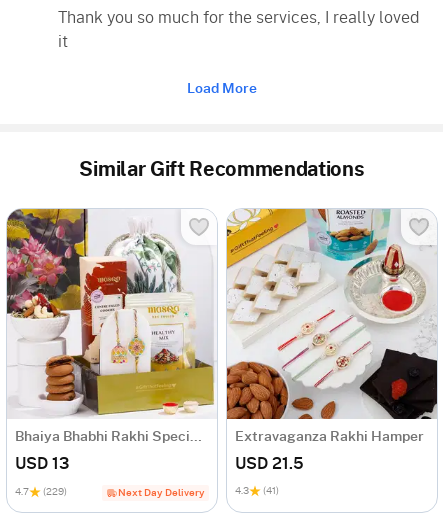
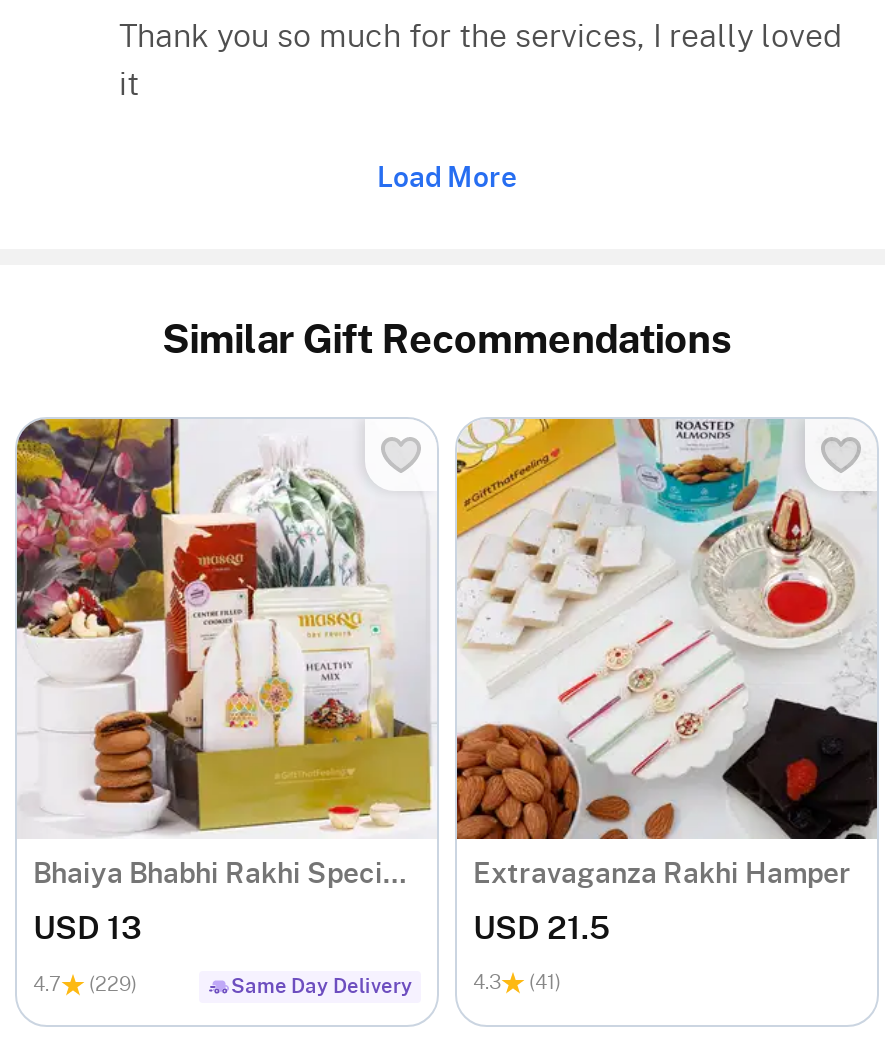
- Next Day Delivery
+ Same Day Delivery
